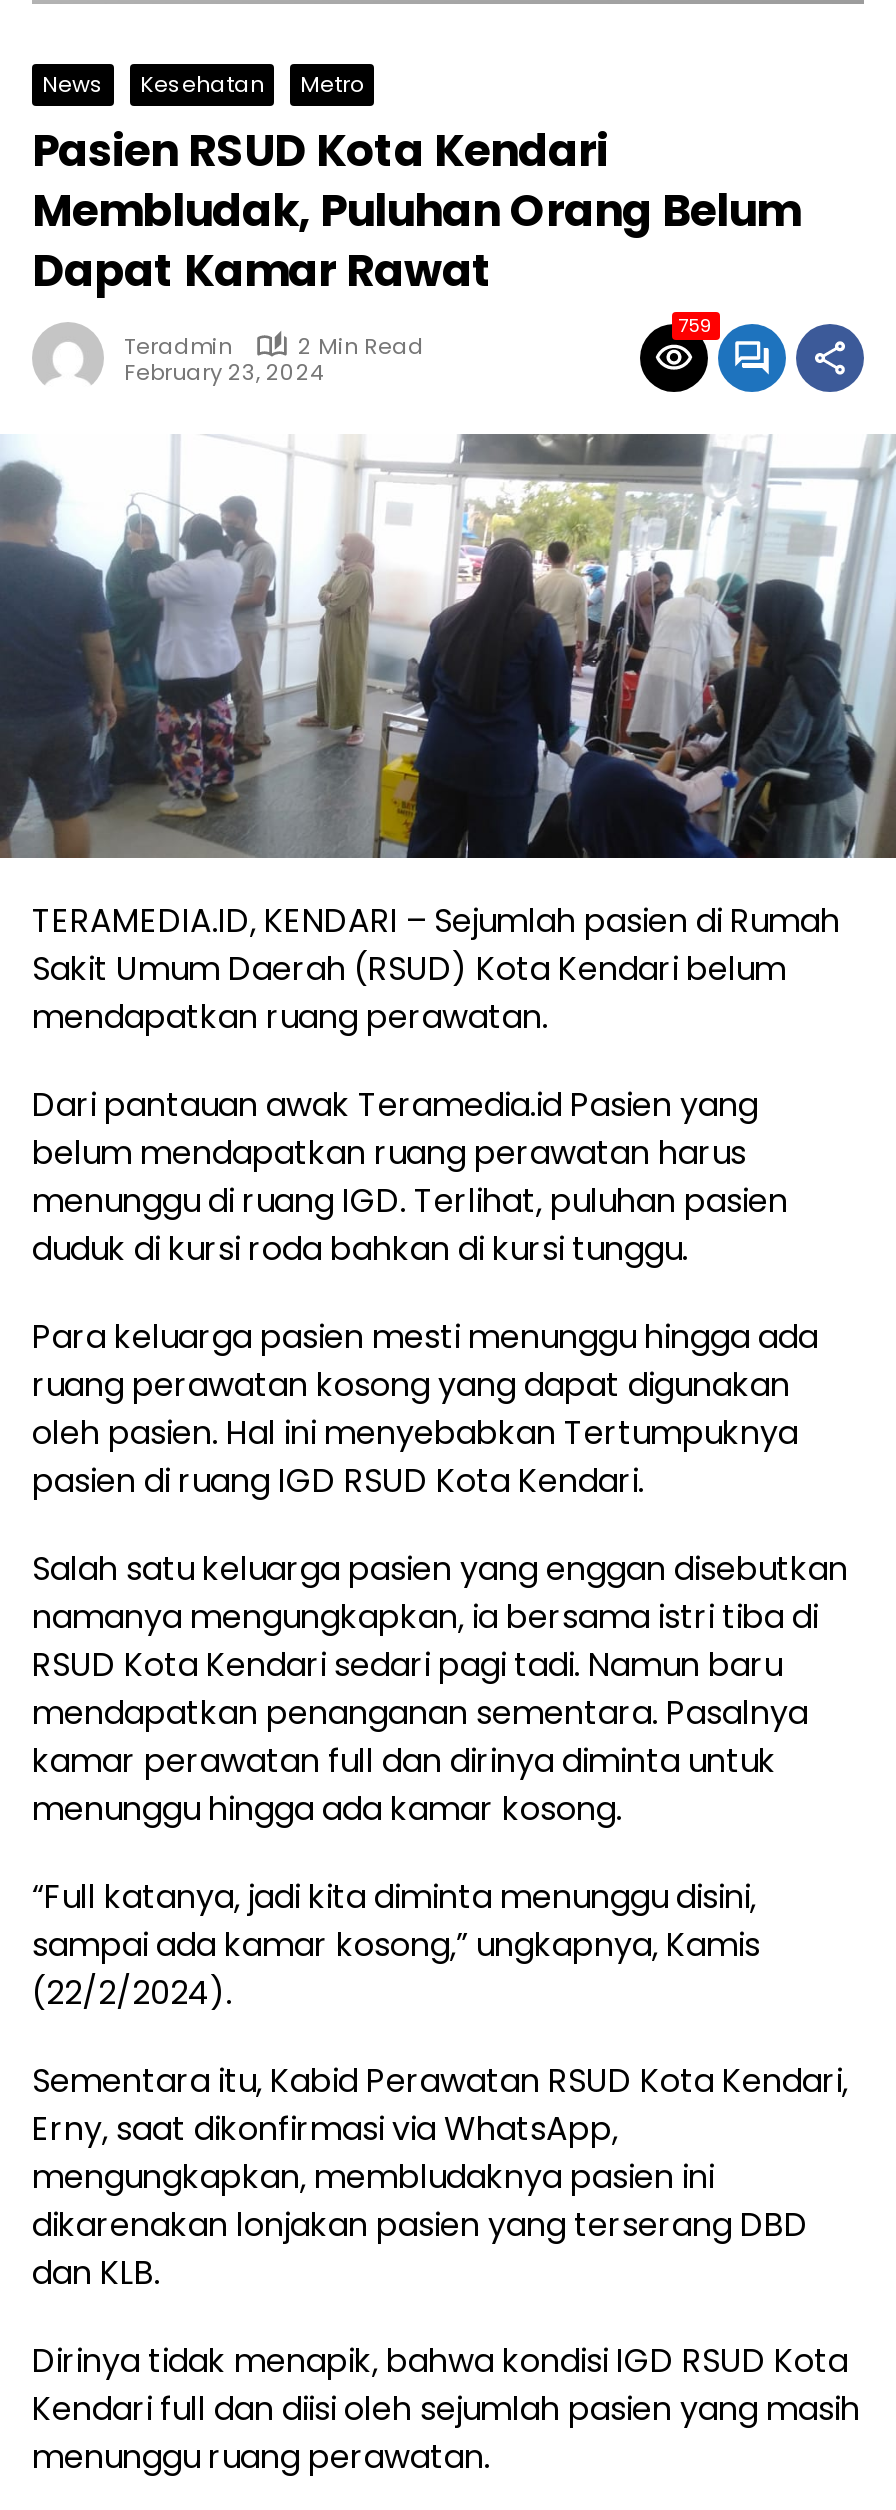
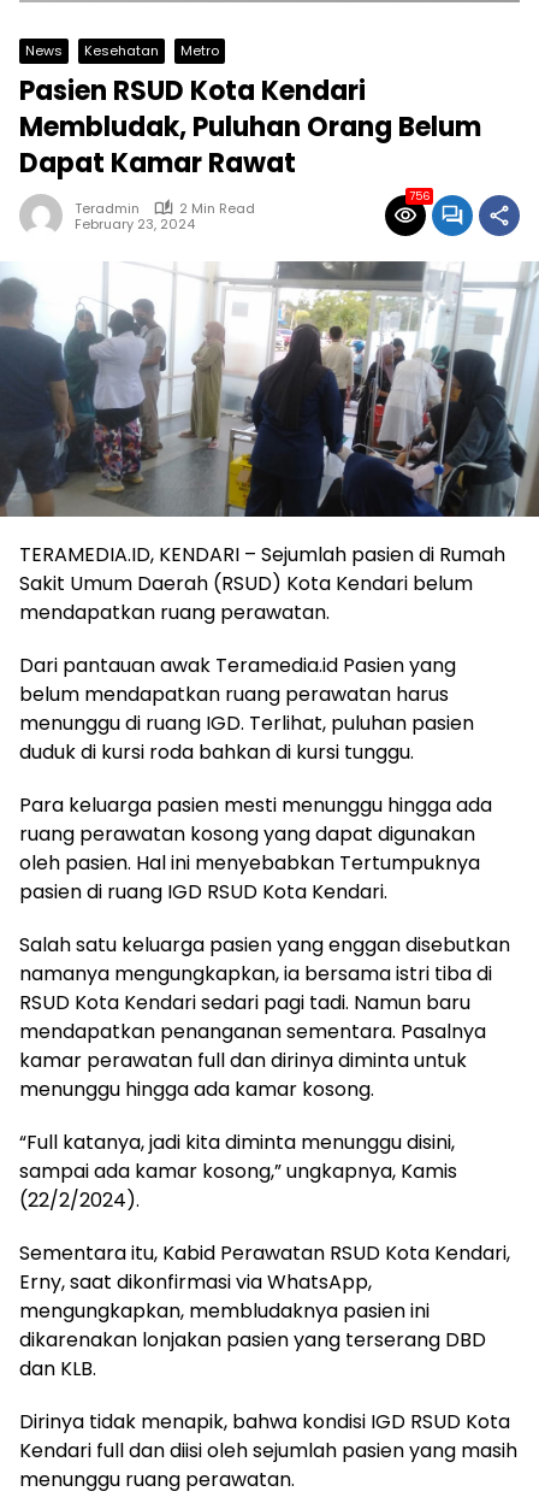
- 759
+ 756
